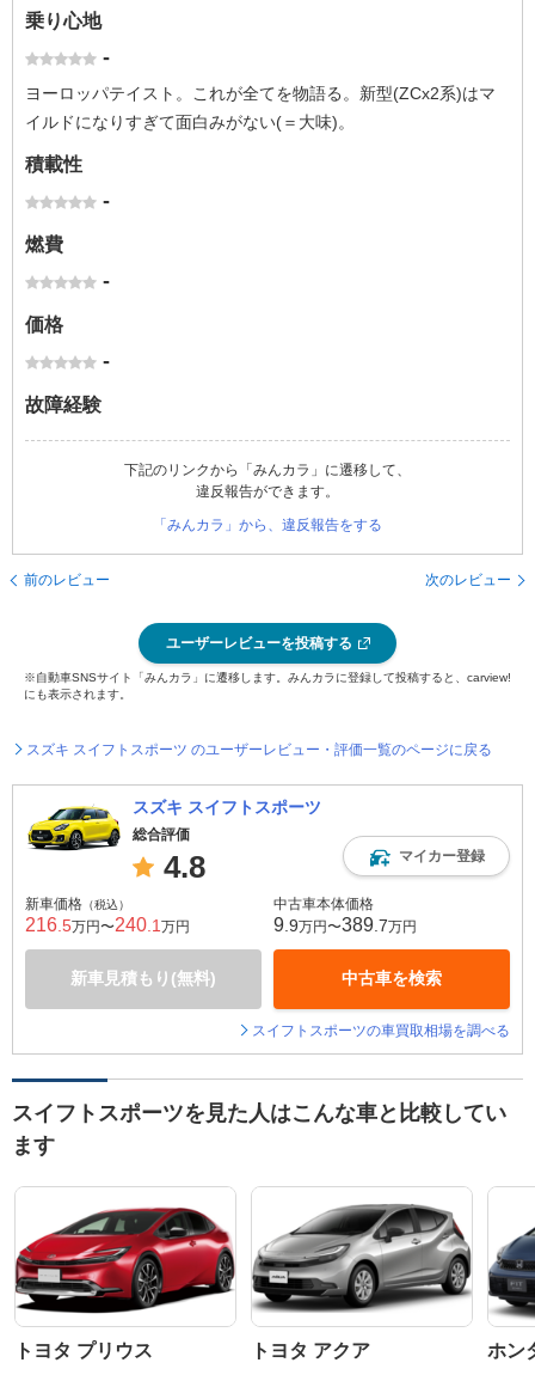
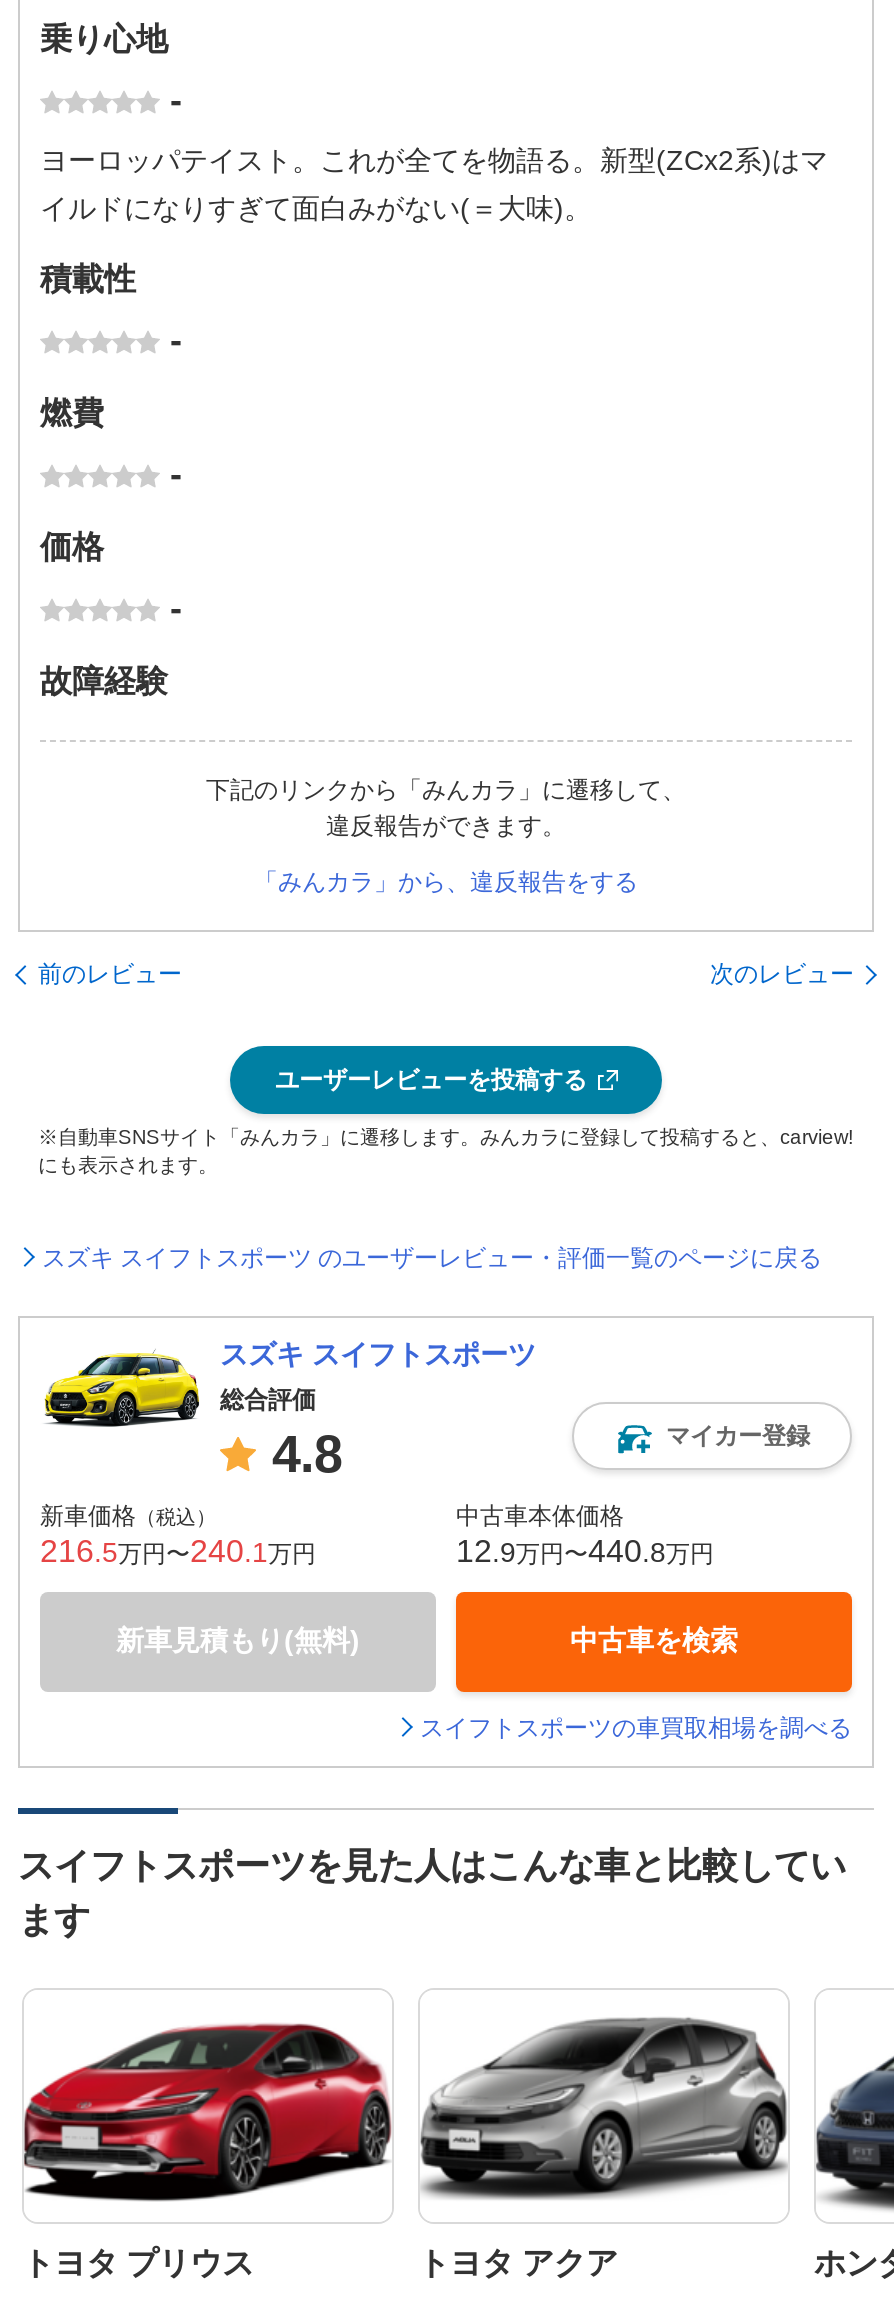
- 9.9万円〜389.7万円
+ 12.9万円〜440.8万円
